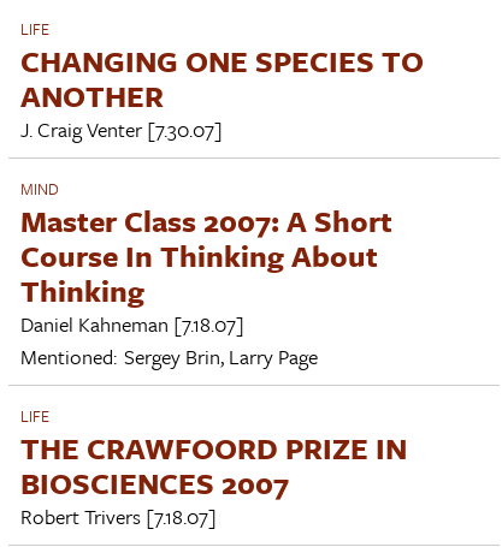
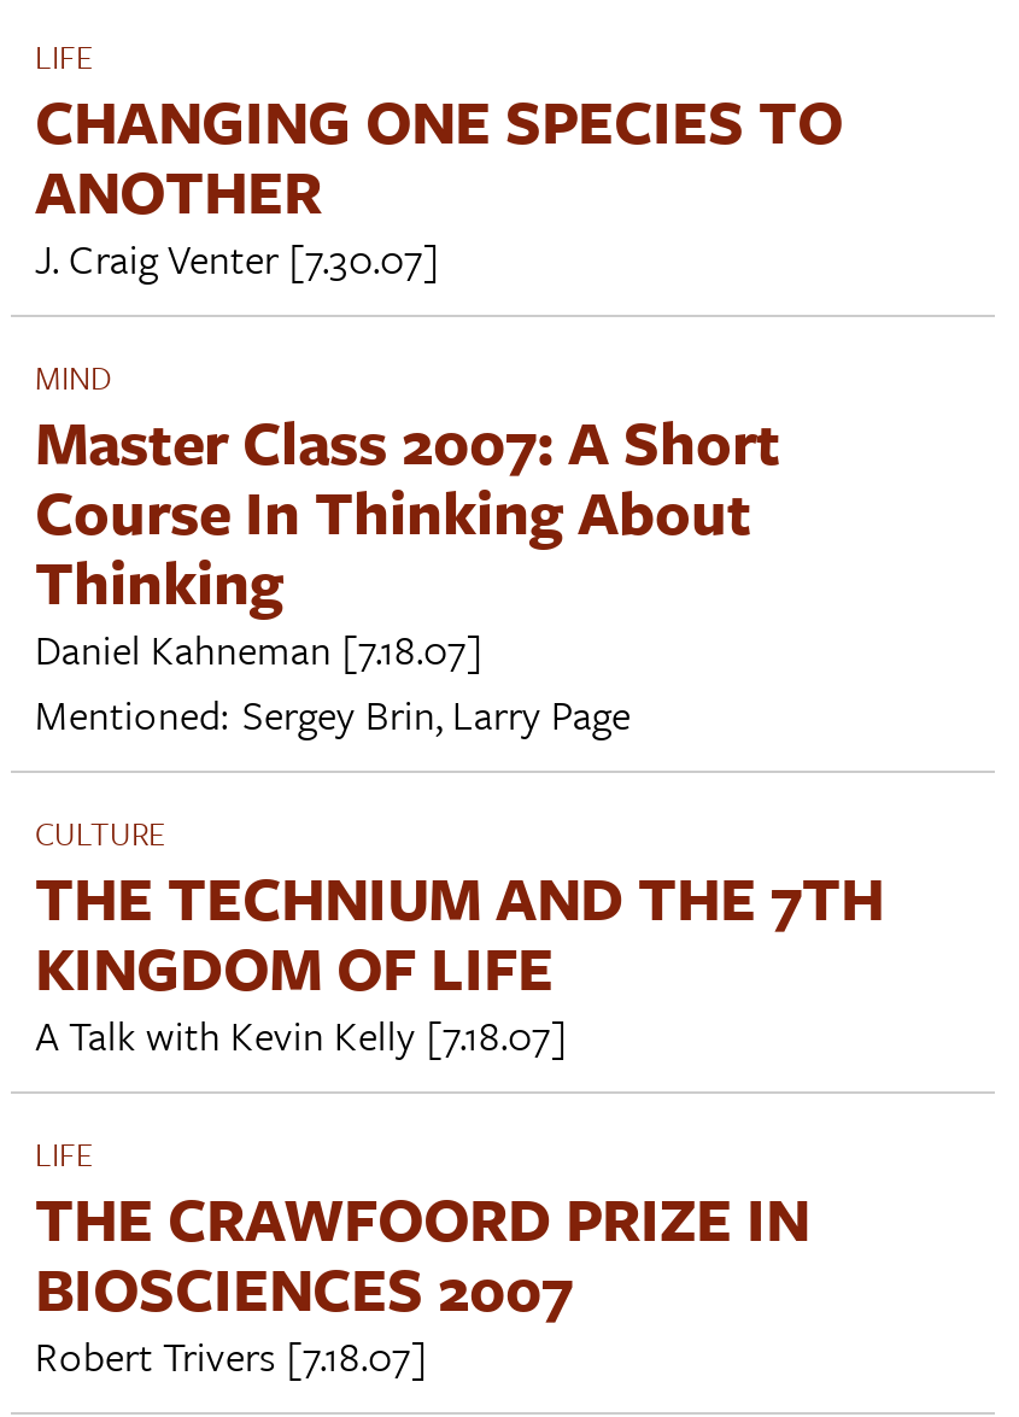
+ CULTURE
+ THE TECHNIUM AND THE 7TH
+ KINGDOM OF LIFE
+ A Talk with Kevin Kelly [7.18.07]
